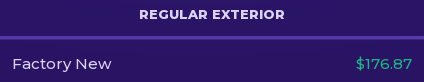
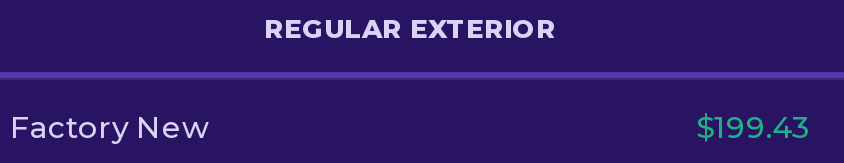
- $176.87
+ $199.43
